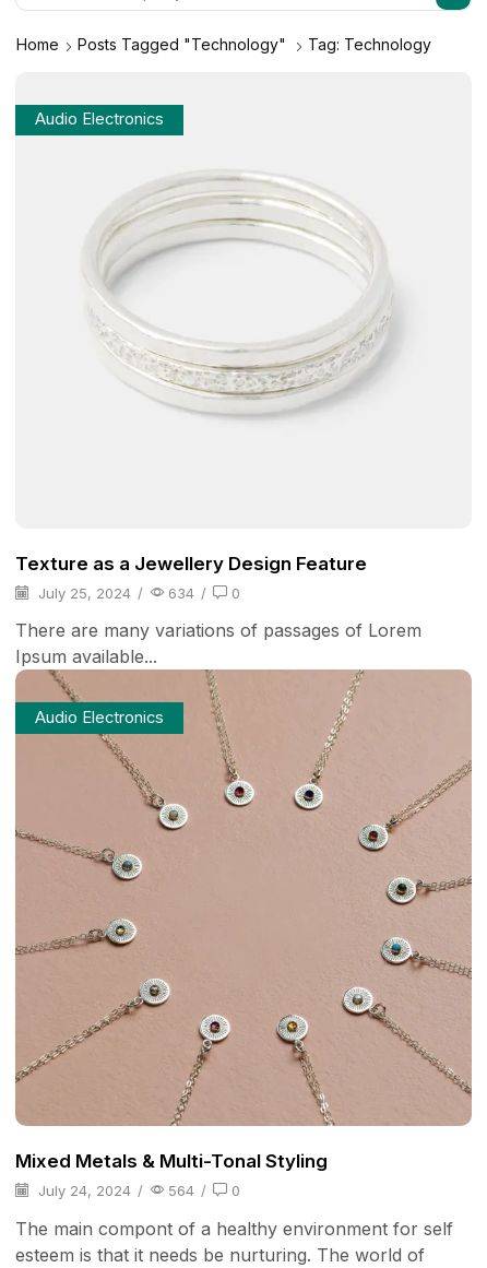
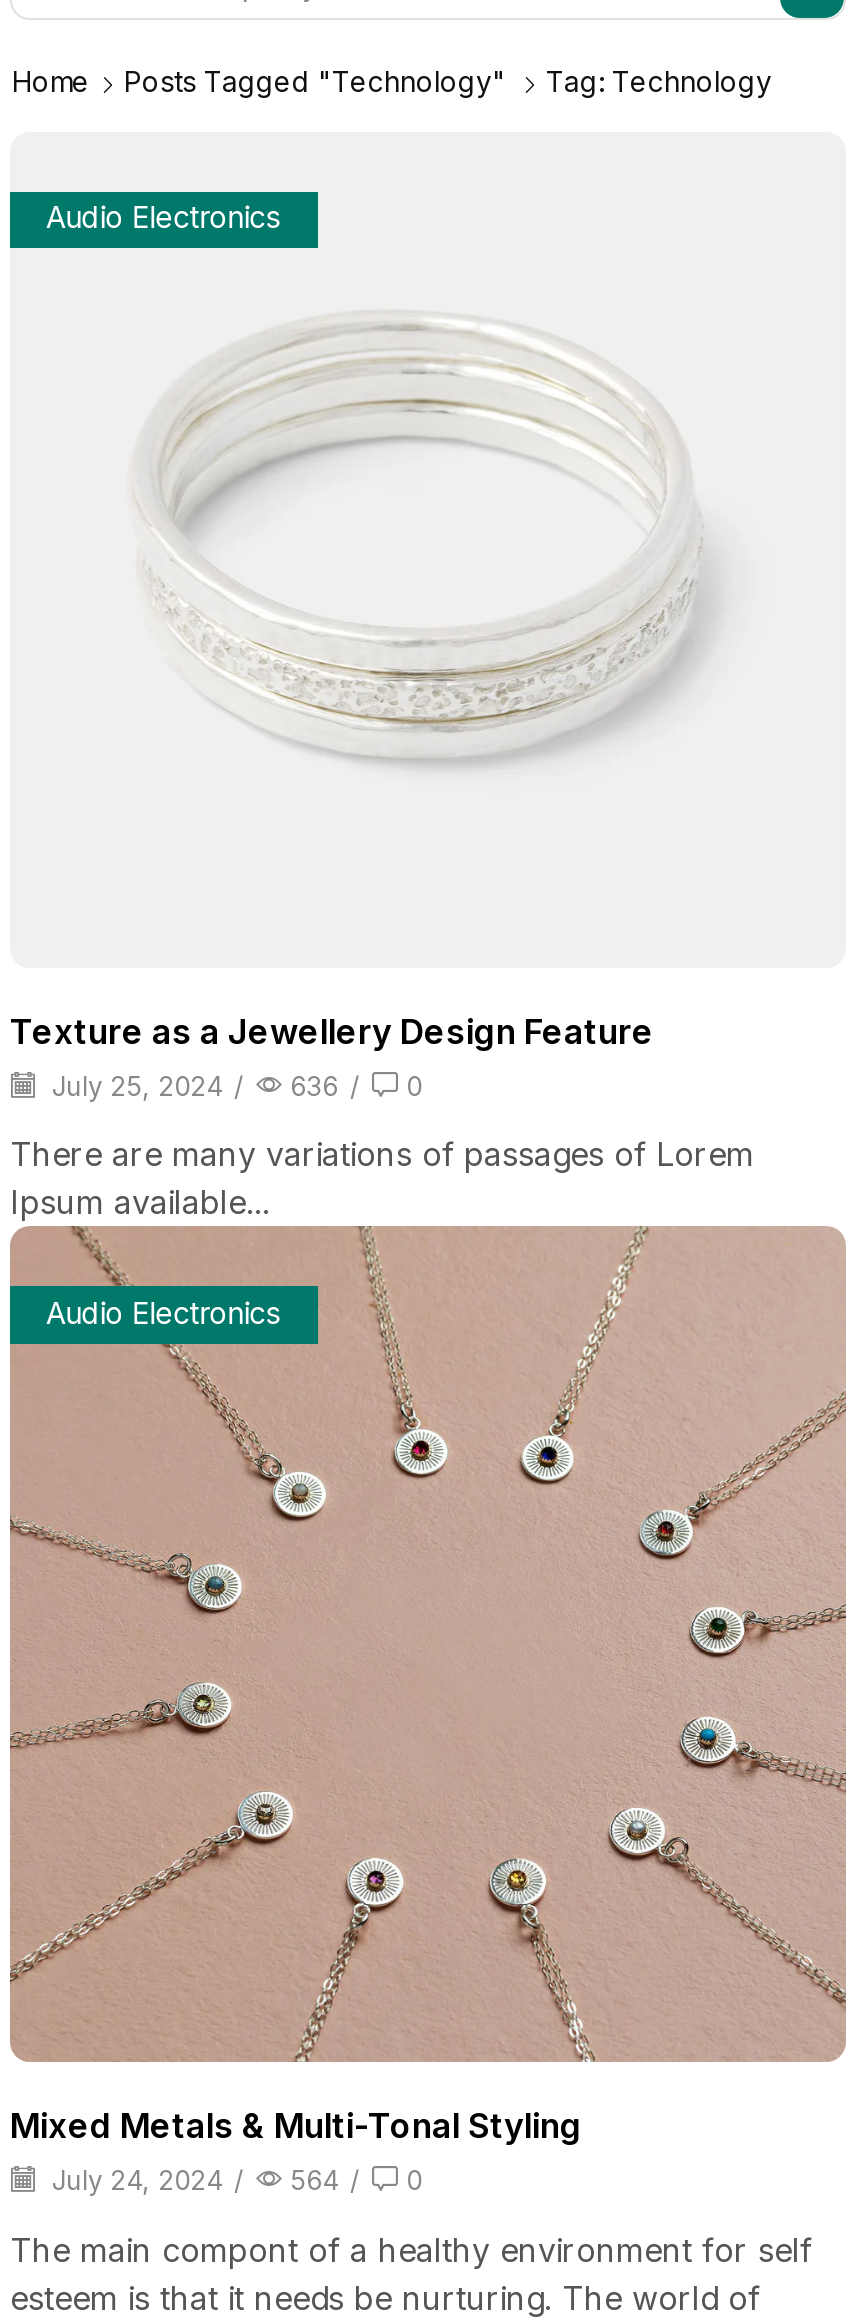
- July 25, 2024 / 634 / 0
+ July 25, 2024 / 636 / 0
